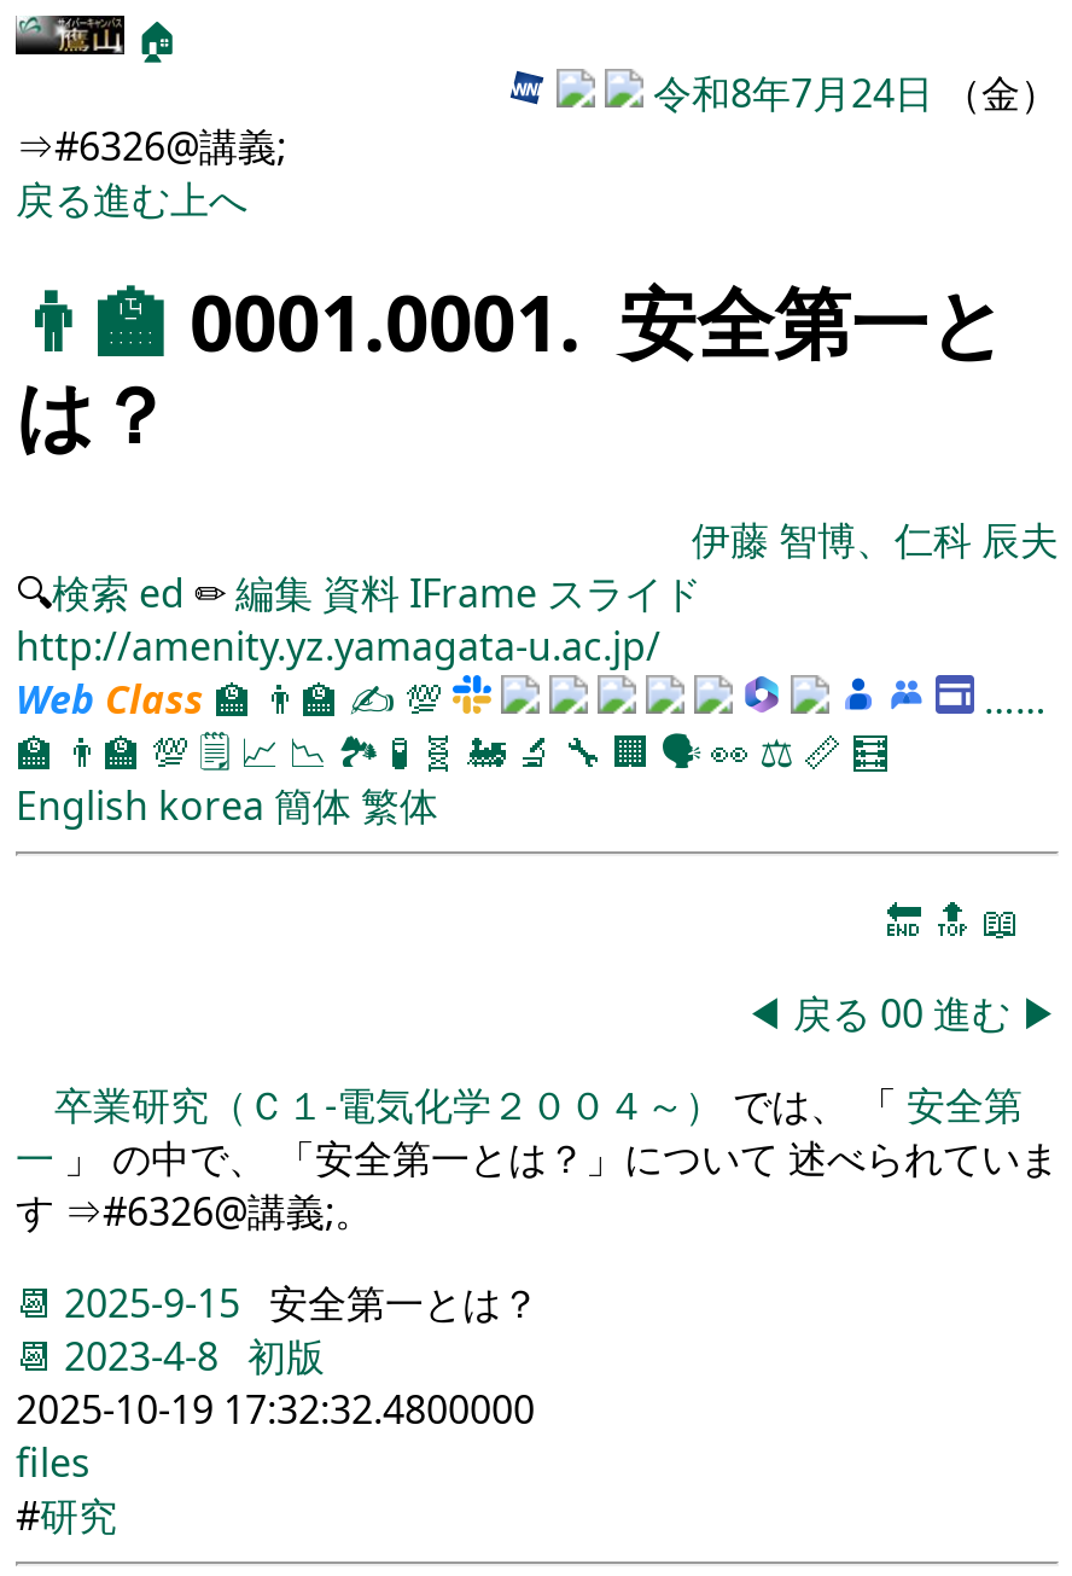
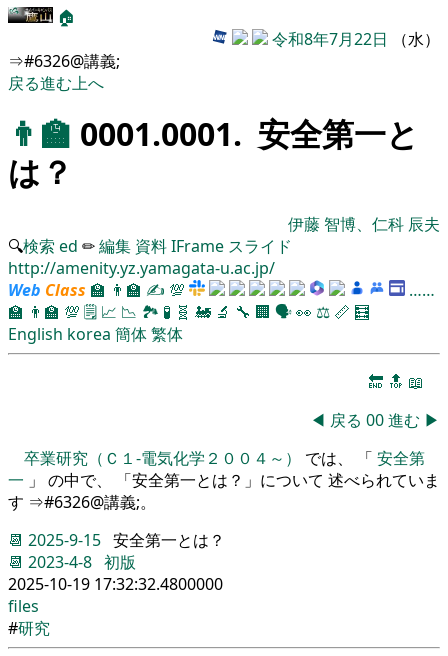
- 令和8年7月24日（金）
+ 令和8年7月22日（水）
